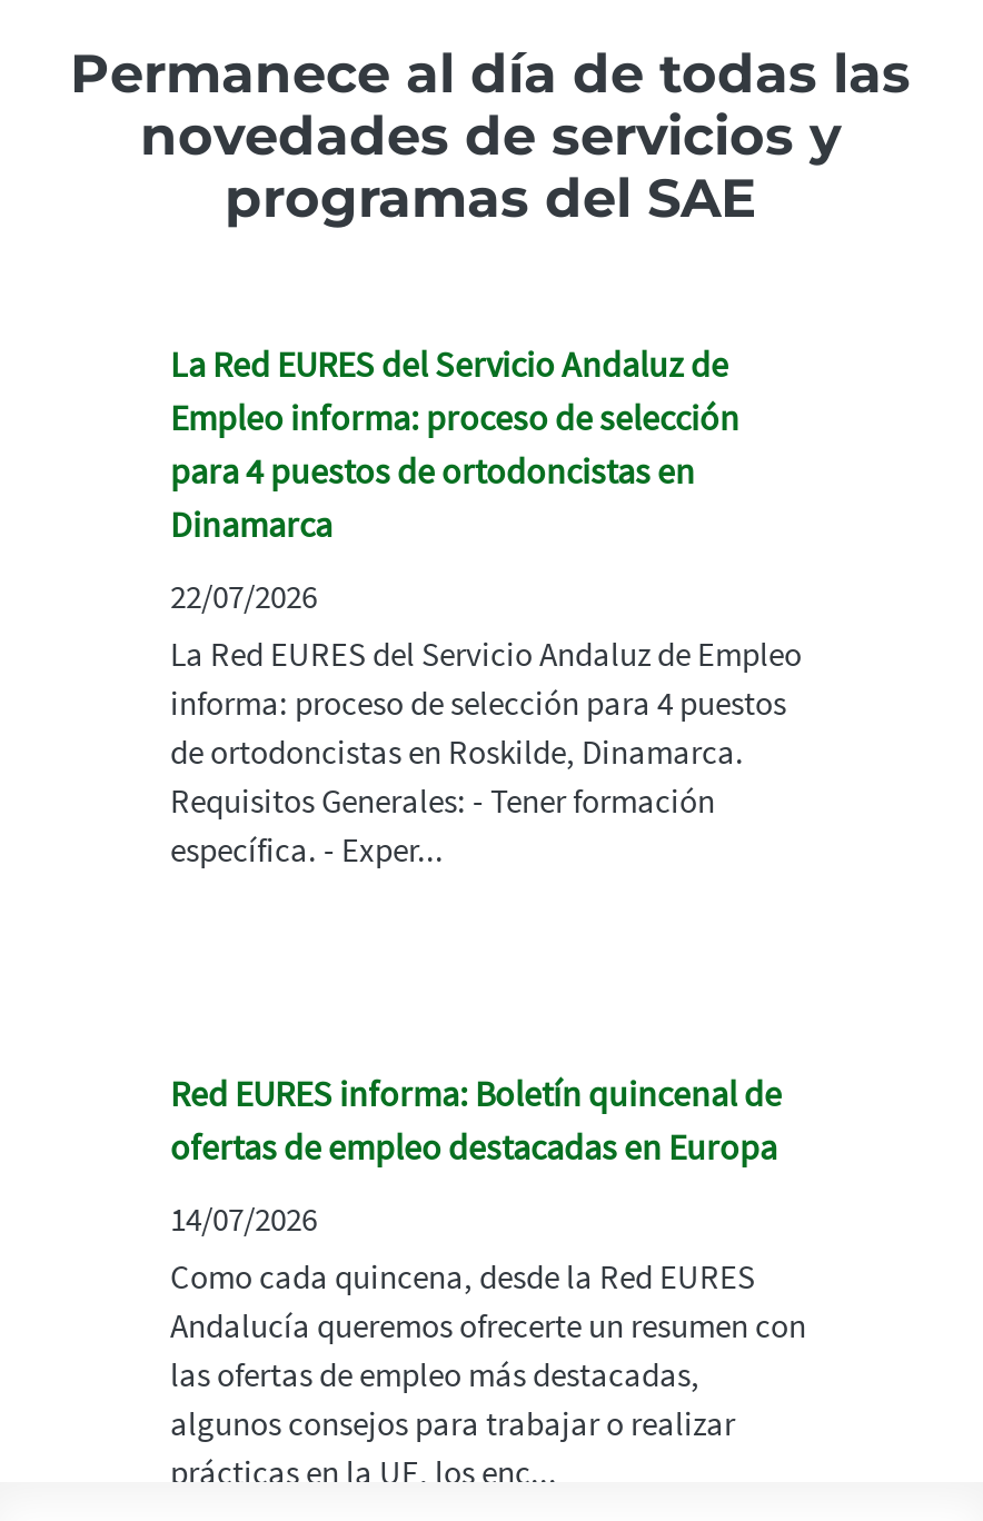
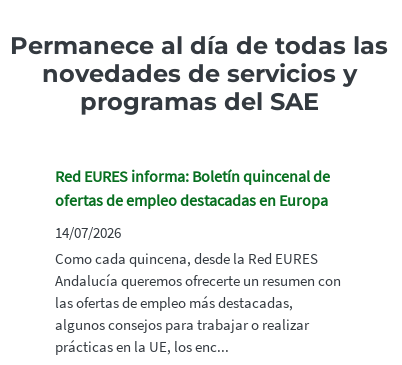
- La Red EURES del Servicio Andaluz de
- Empleo informa: proceso de selección
- para 4 puestos de ortodoncistas en
- Dinamarca
- 22/07/2026
- La Red EURES del Servicio Andaluz de Empleo
- informa: proceso de selección para 4 puestos
- de ortodoncistas en Roskilde, Dinamarca.
- Requisitos Generales: - Tener formación
- específica. - Exper...
